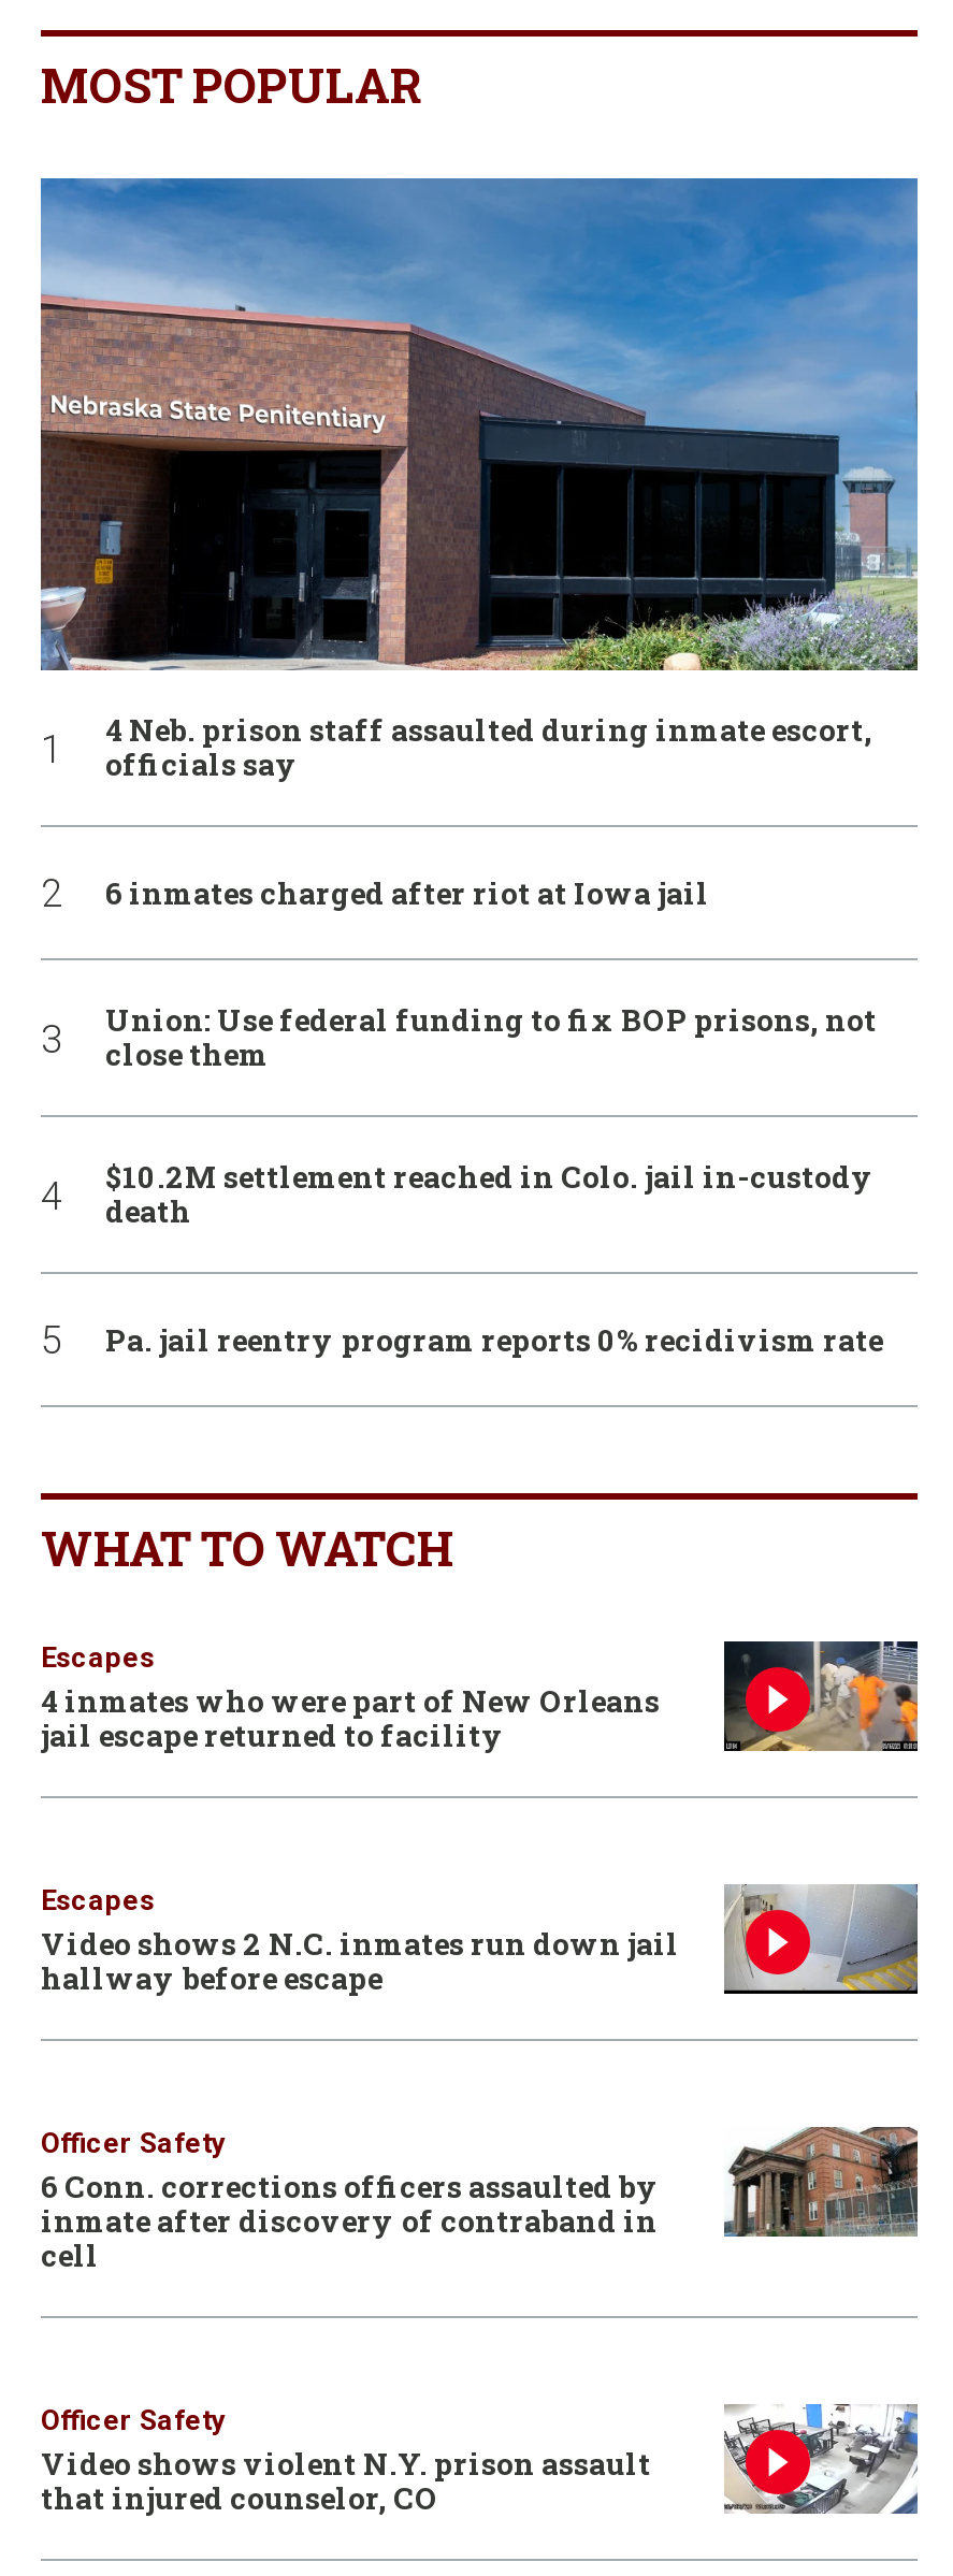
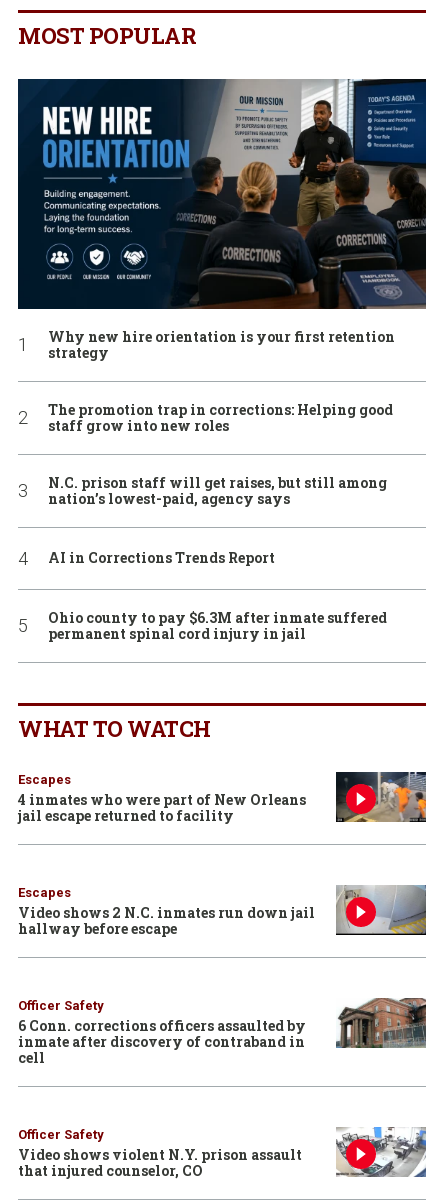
- [image]
- 4 Neb. prison staff assaulted during inmate escort,
- officials say
+ [image]
+ Why new hire orientation is your first retention
+ strategy

- 6 inmates charged after riot at Iowa jail
+ The promotion trap in corrections: Helping good
+ staff grow into new roles

- Union: Use federal funding to fix BOP prisons, not
- close them
+ N.C. prison staff will get raises, but still among
+ nation’s lowest-paid, agency says

- $10.2M settlement reached in Colo. jail in-custody
- death
+ AI in Corrections Trends Report

- Pa. jail reentry program reports 0% recidivism rate
+ Ohio county to pay $6.3M after inmate suffered
+ permanent spinal cord injury in jail
